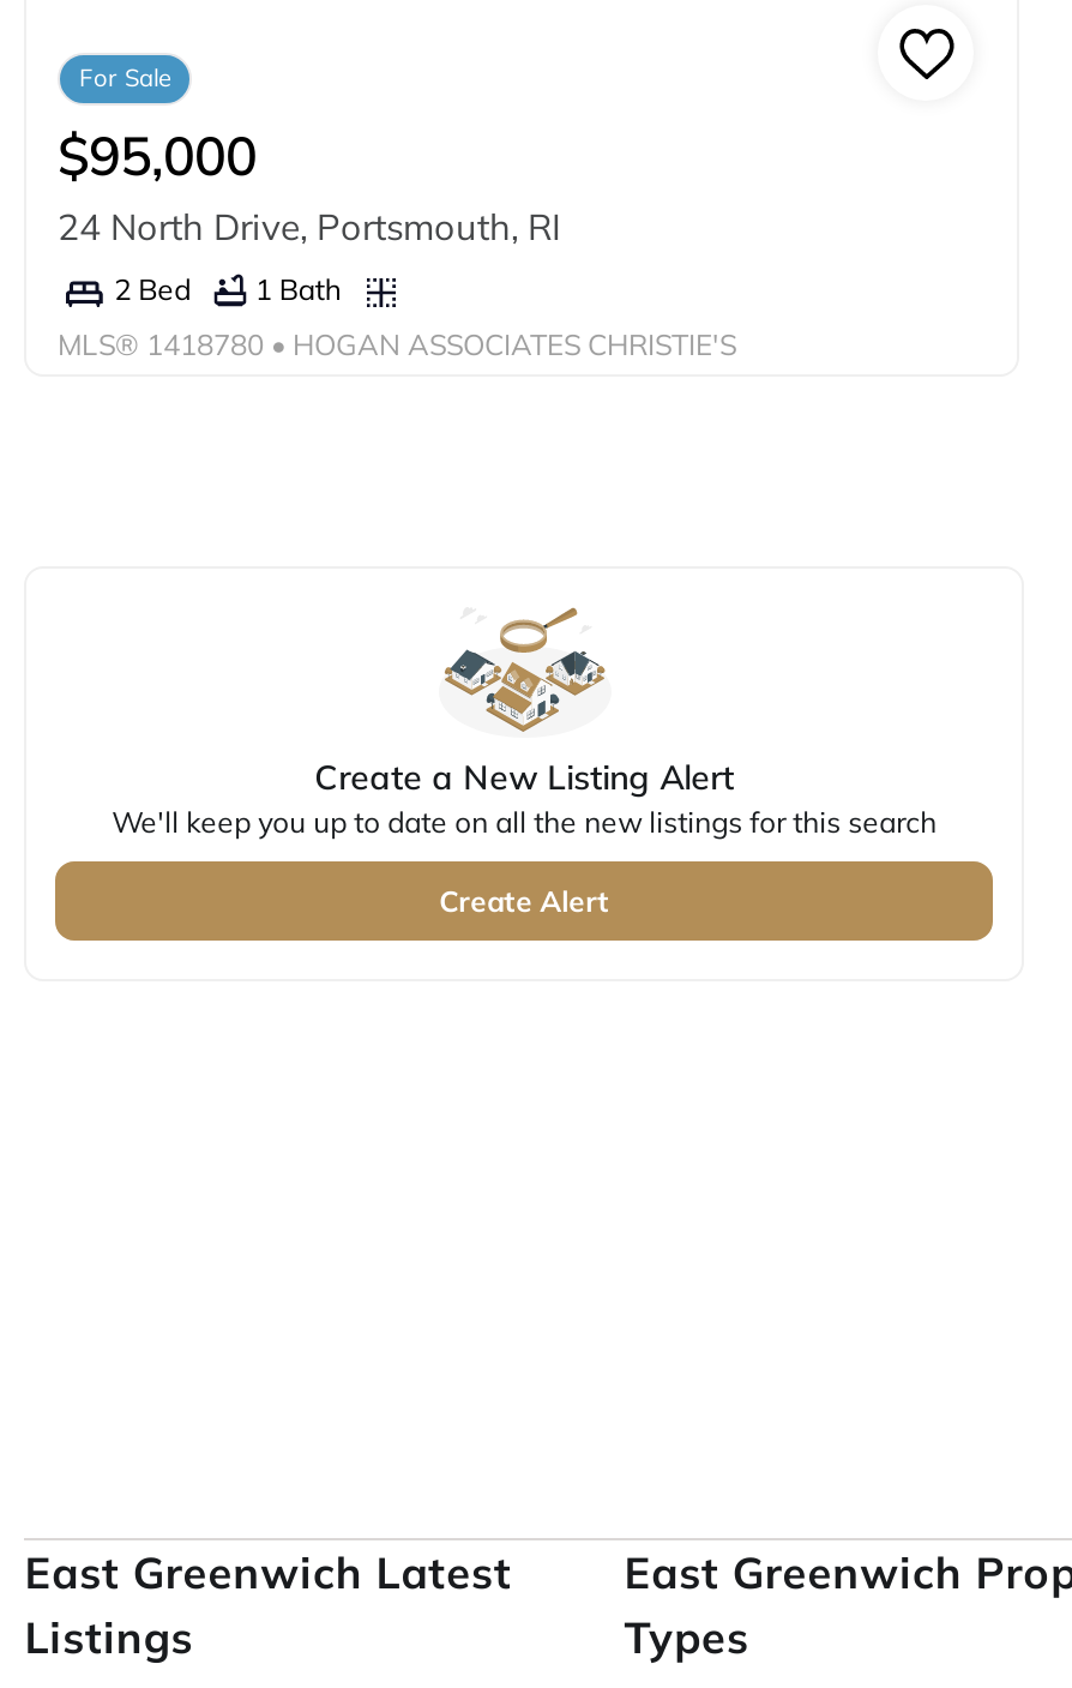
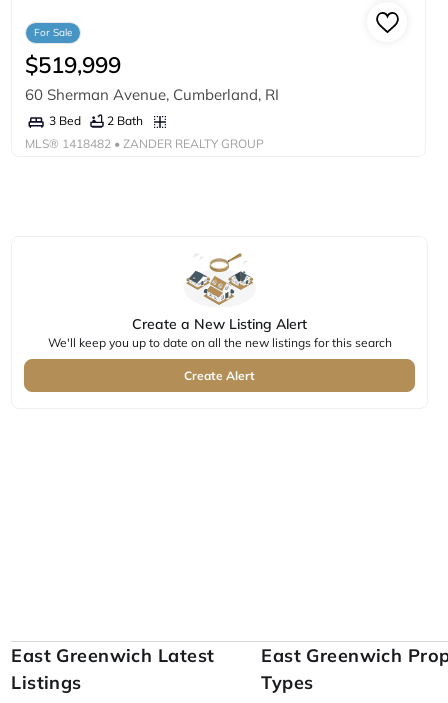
- $95,000
+ $519,999

- 24 North Drive, Portsmouth, RI
+ 60 Sherman Avenue, Cumberland, RI

- 2 Bed
+ 3 Bed

- 1 Bath
+ 2 Bath

- MLS® 1418780 • HOGAN ASSOCIATES CHRISTIE'S
+ MLS® 1418482 • ZANDER REALTY GROUP
